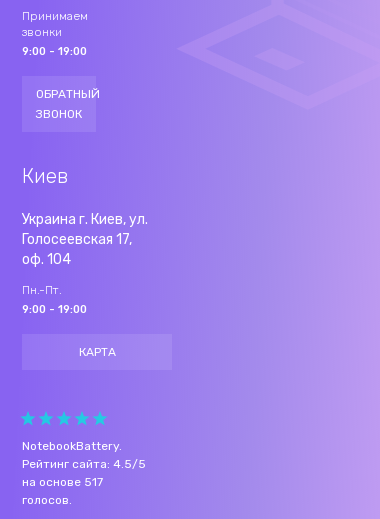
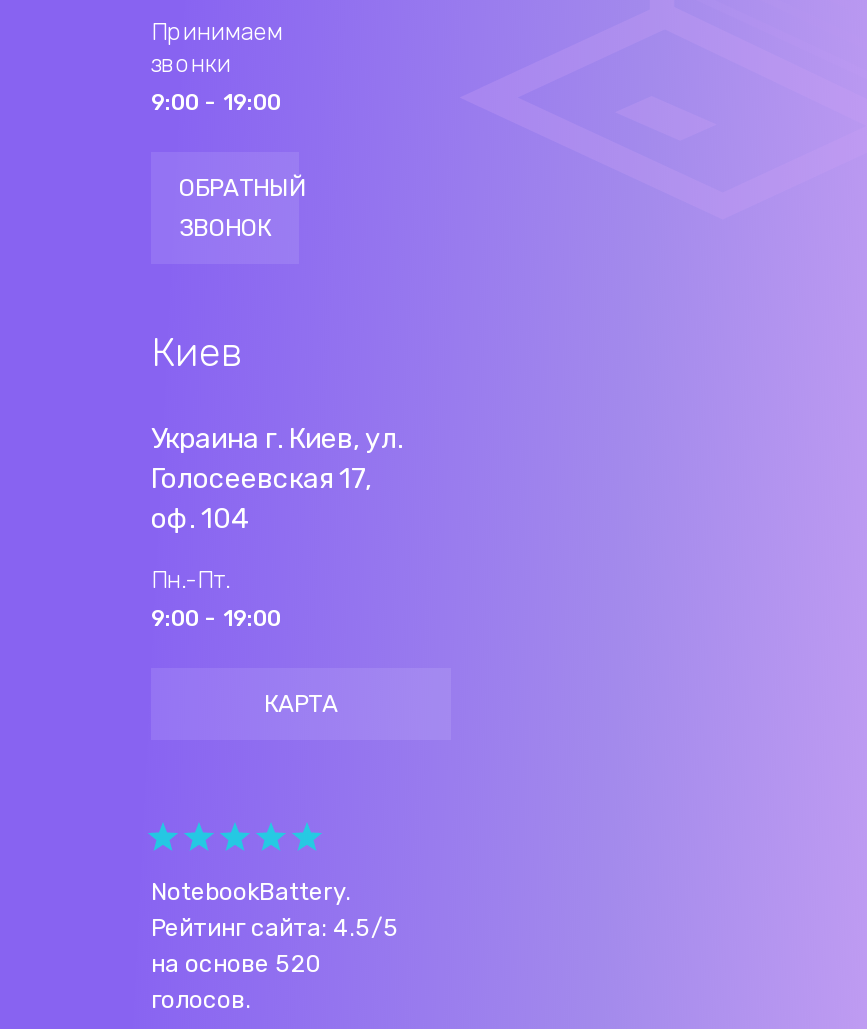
- на основе 517
+ на основе 520
